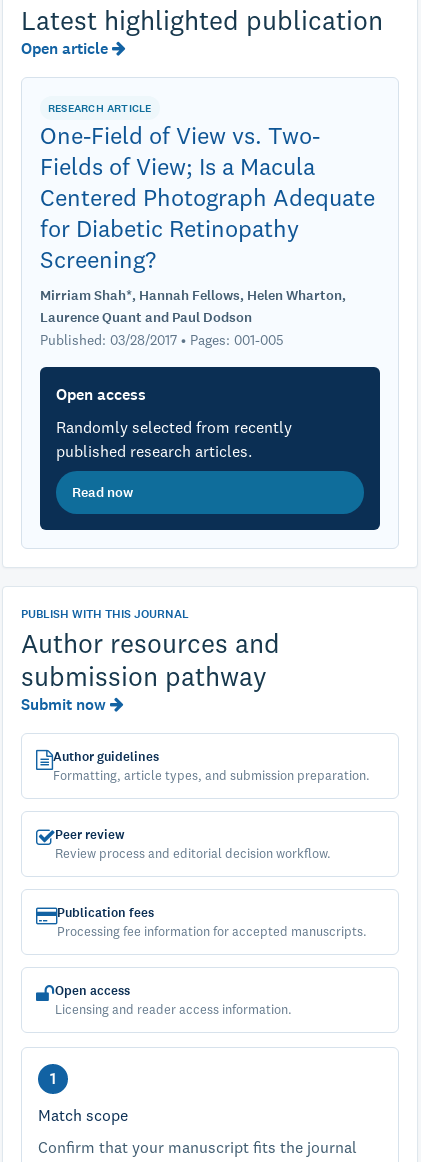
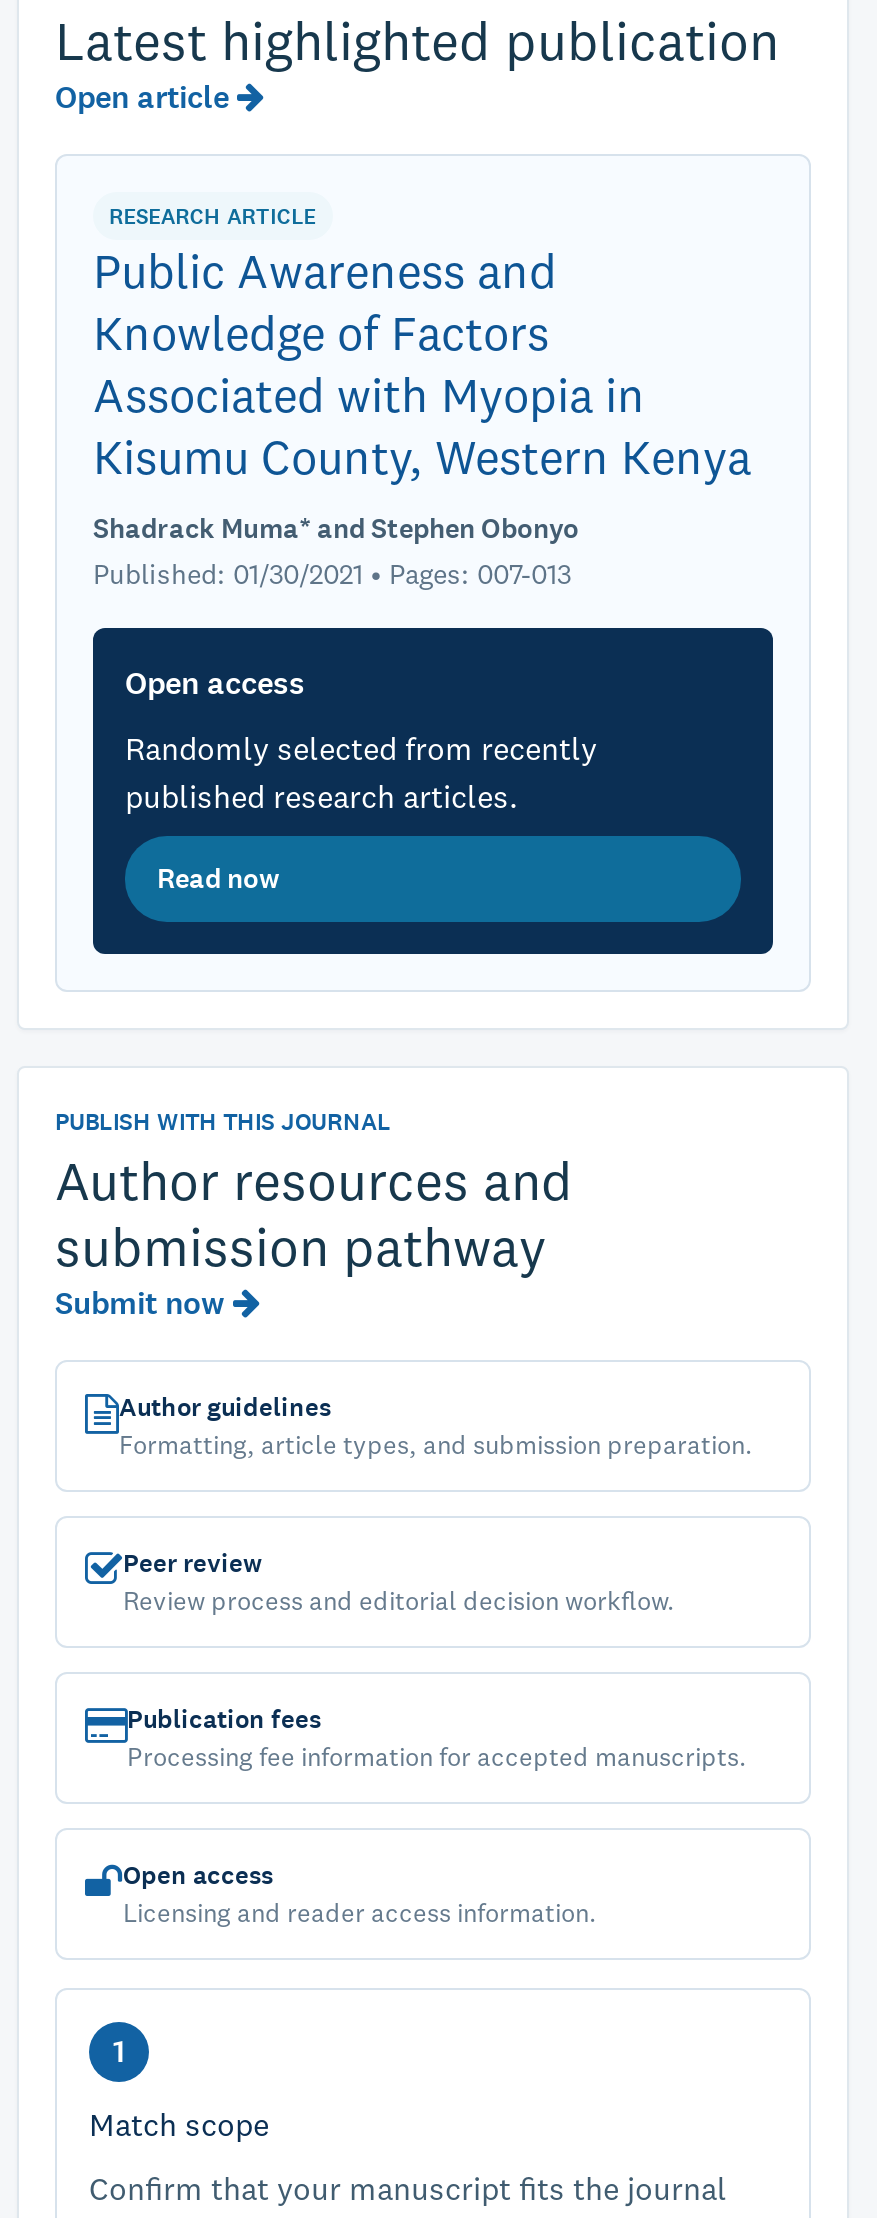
- One-Field of View vs. Two-
- Fields of View; Is a Macula
- Centered Photograph Adequate
- for Diabetic Retinopathy
- Screening?
- Mirriam Shah*, Hannah Fellows, Helen Wharton,
- Laurence Quant and Paul Dodson
- Published: 03/28/2017 • Pages: 001-005
+ Public Awareness and
+ Knowledge of Factors
+ Associated with Myopia in
+ Kisumu County, Western Kenya
+ Shadrack Muma* and Stephen Obonyo
+ Published: 01/30/2021 • Pages: 007-013
